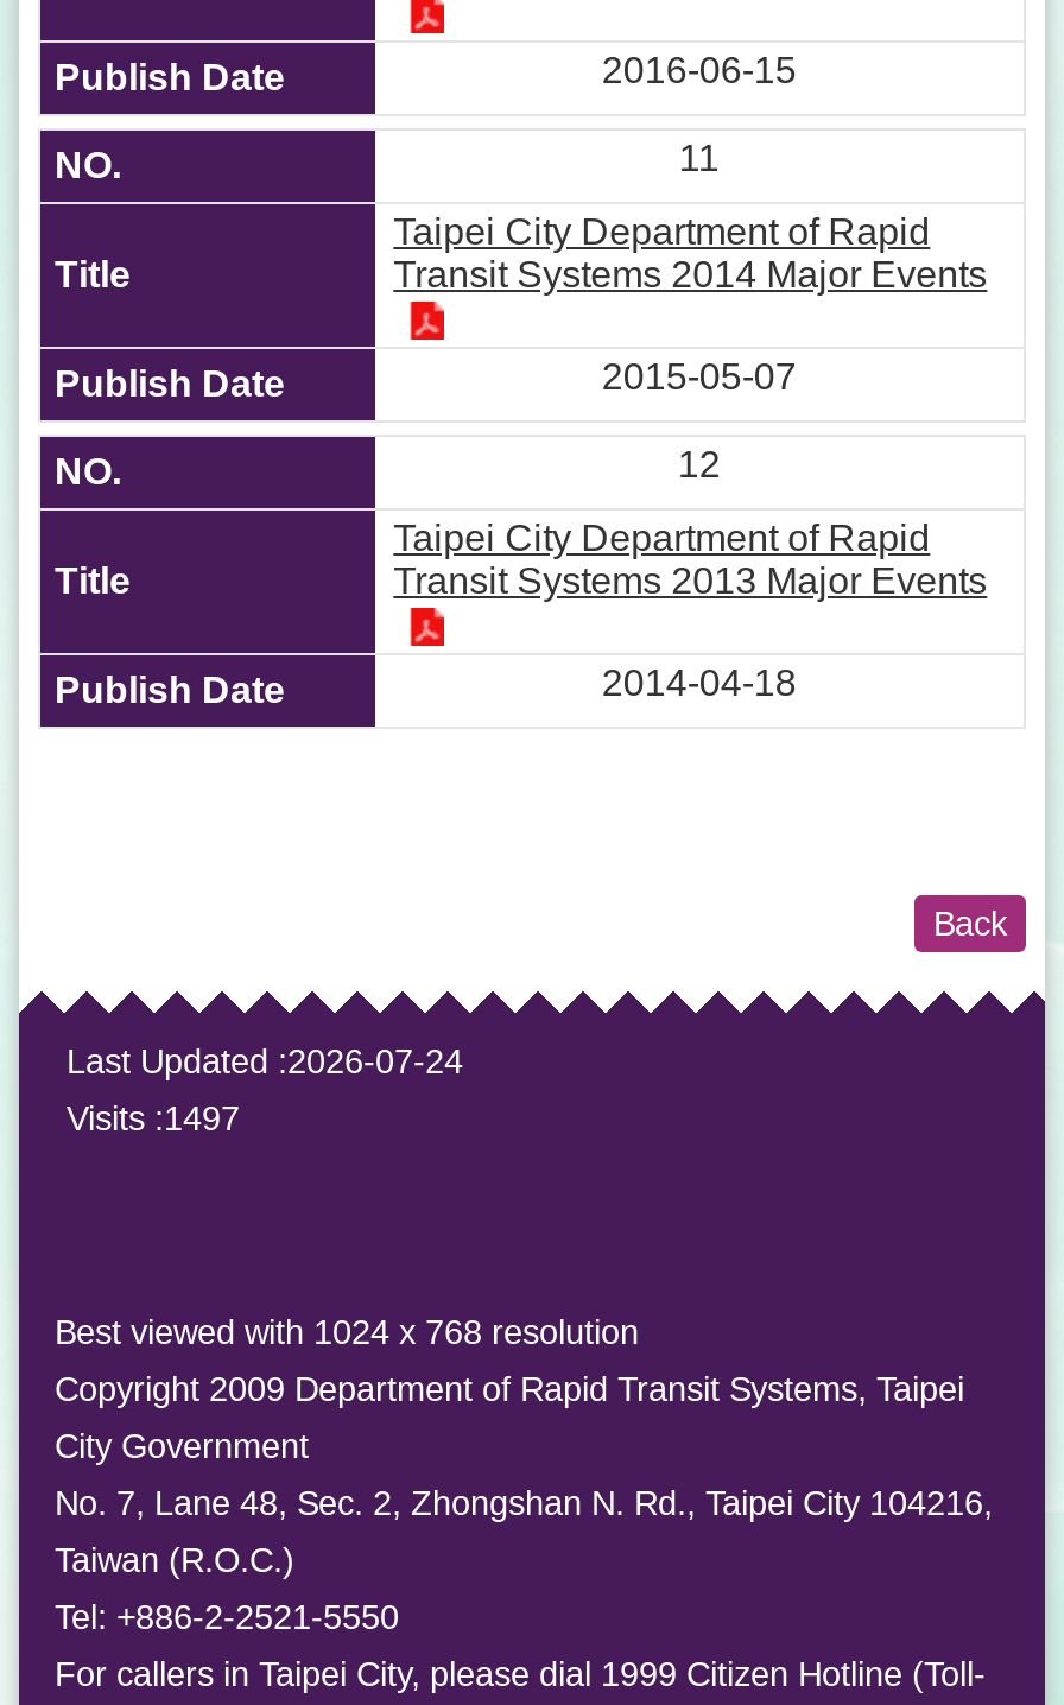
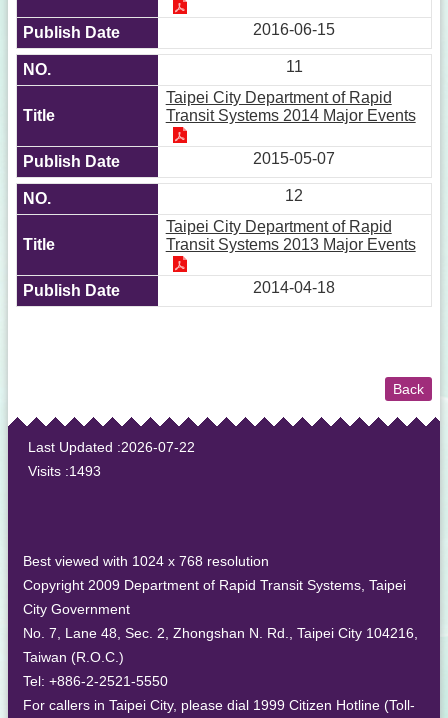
- Last Updated 2026-07-24
+ Last Updated 2026-07-22

- Visits 1497
+ Visits 1493
